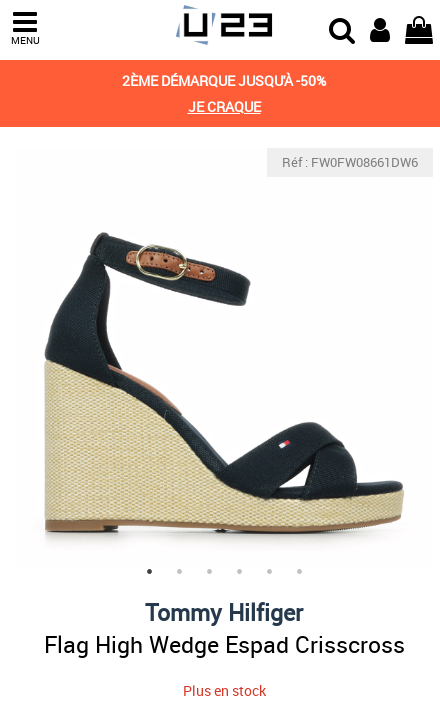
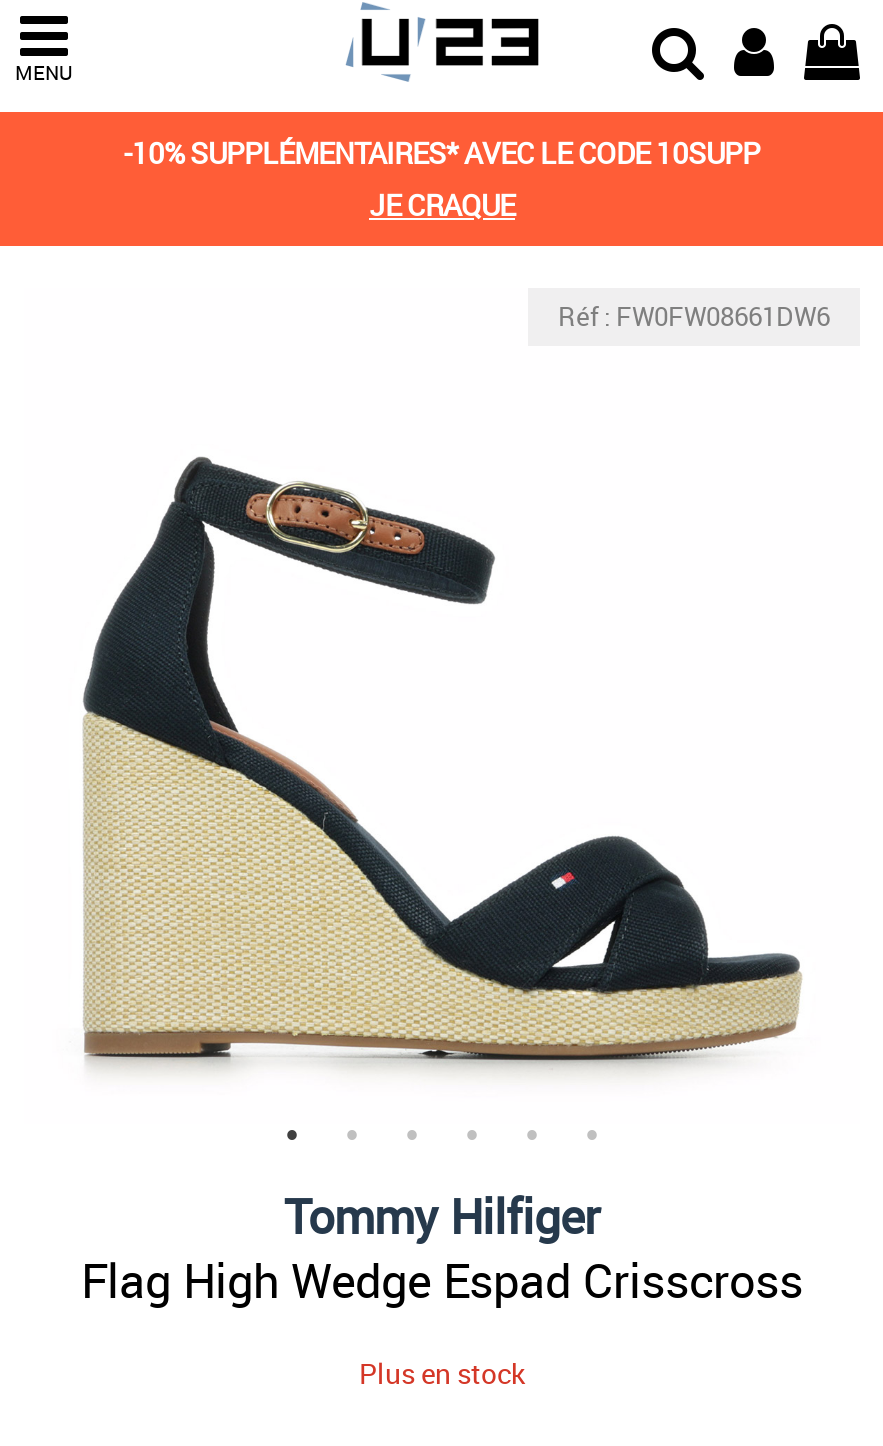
- 2ÈME DÉMARQUE JUSQU'À -50%
+ -10% SUPPLÉMENTAIRES* AVEC LE CODE 10SUPP
